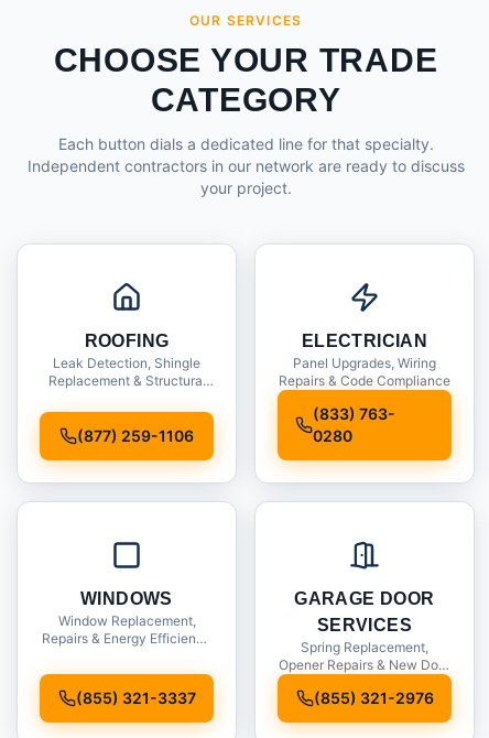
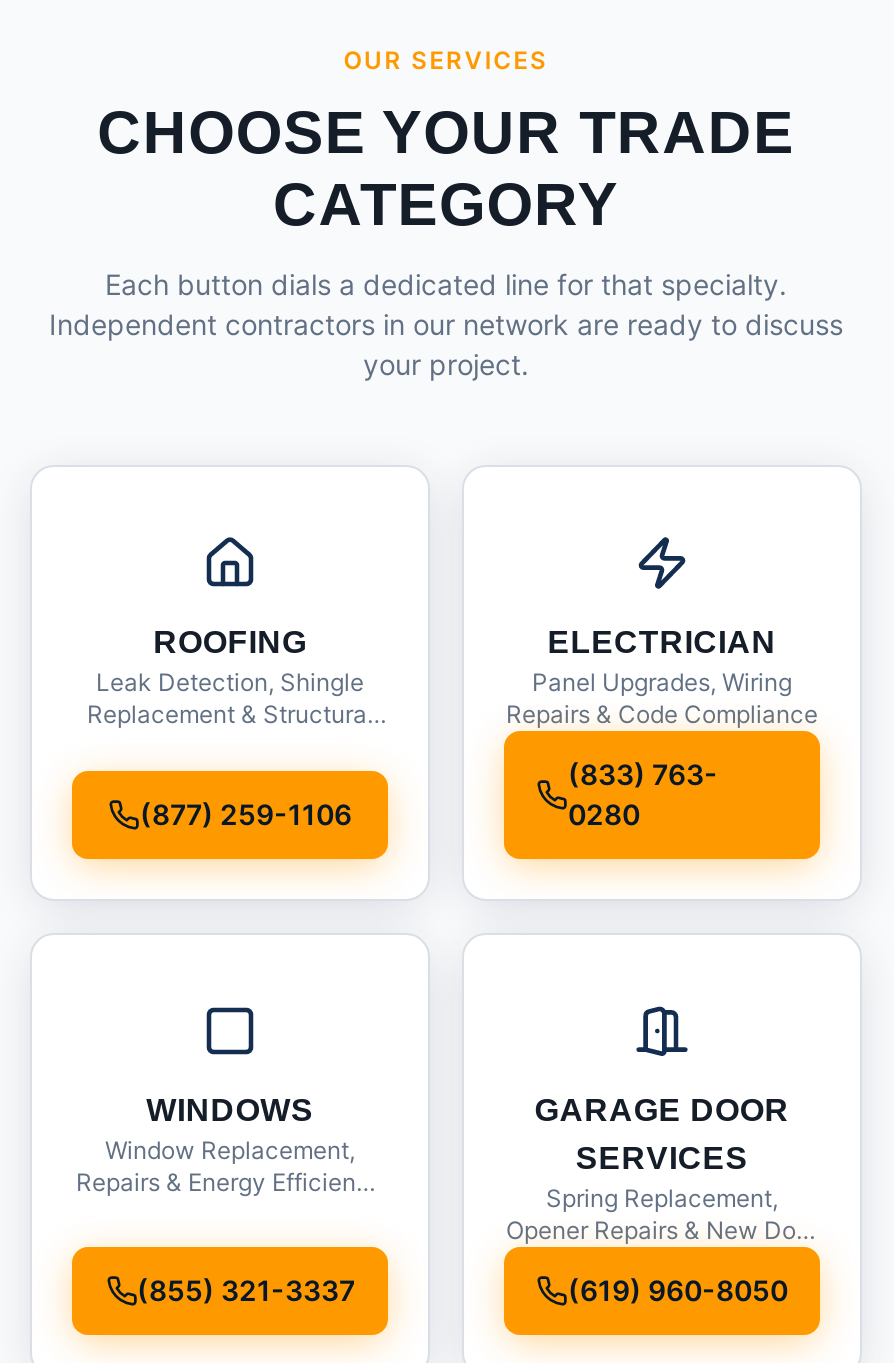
- (855) 321-2976
+ (619) 960-8050
